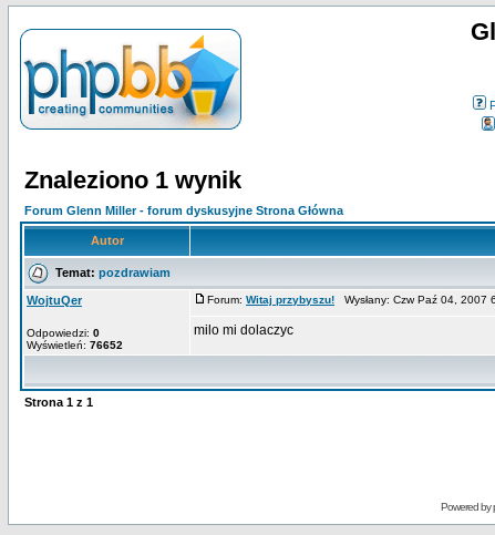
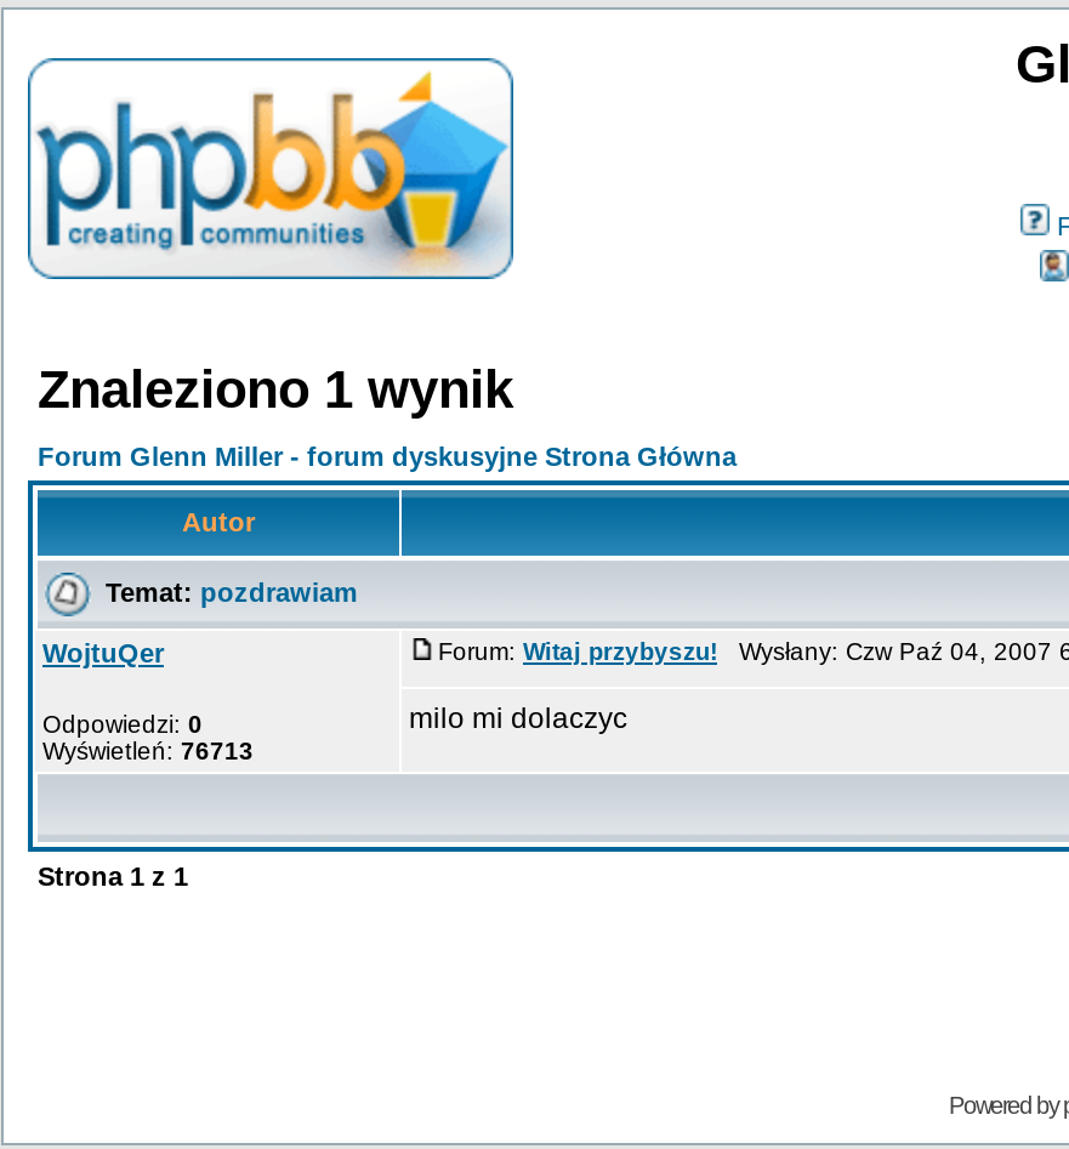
- Wyświetleń: 76652
+ Wyświetleń: 76713
